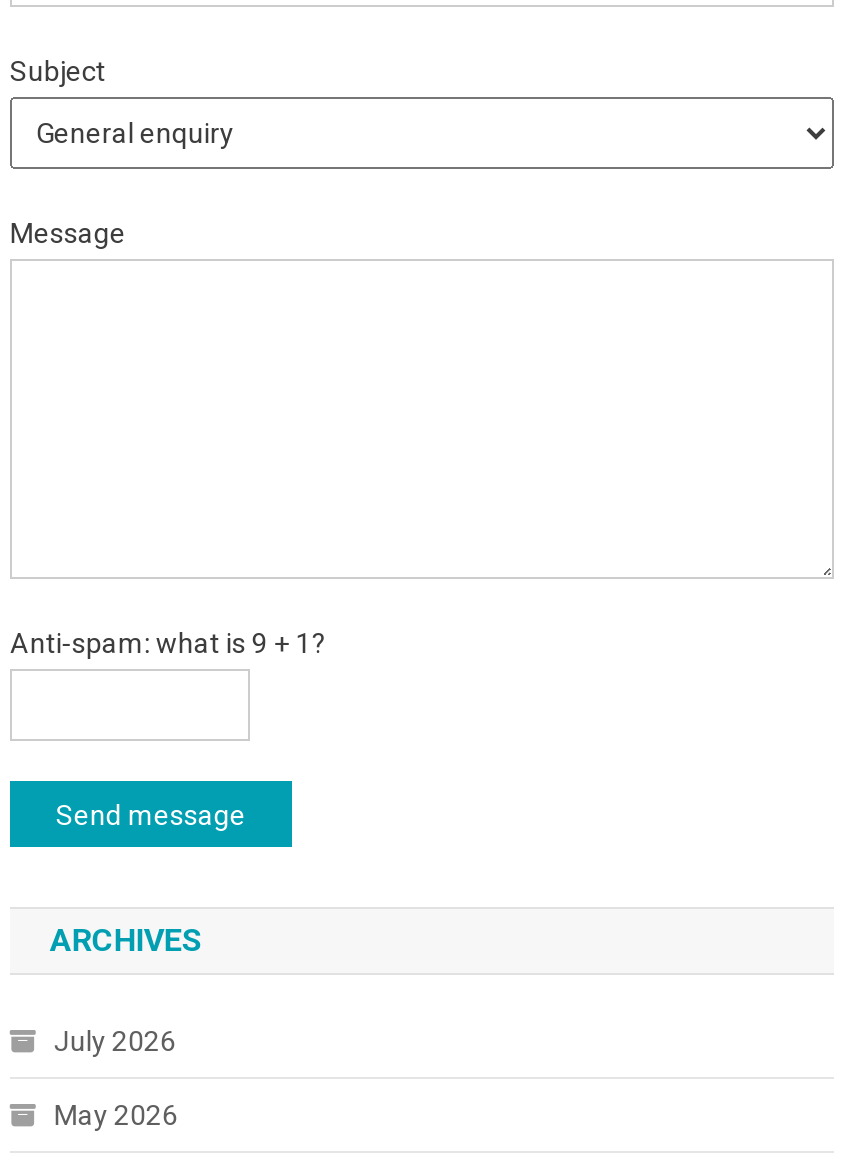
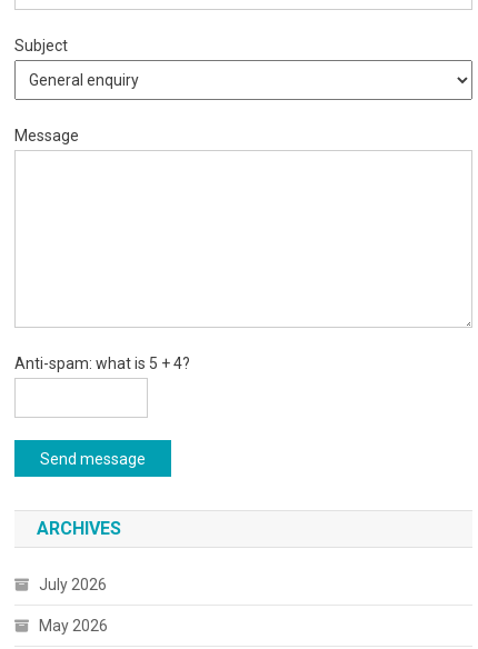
- Anti-spam: what is 9 + 1?
+ Anti-spam: what is 5 + 4?
